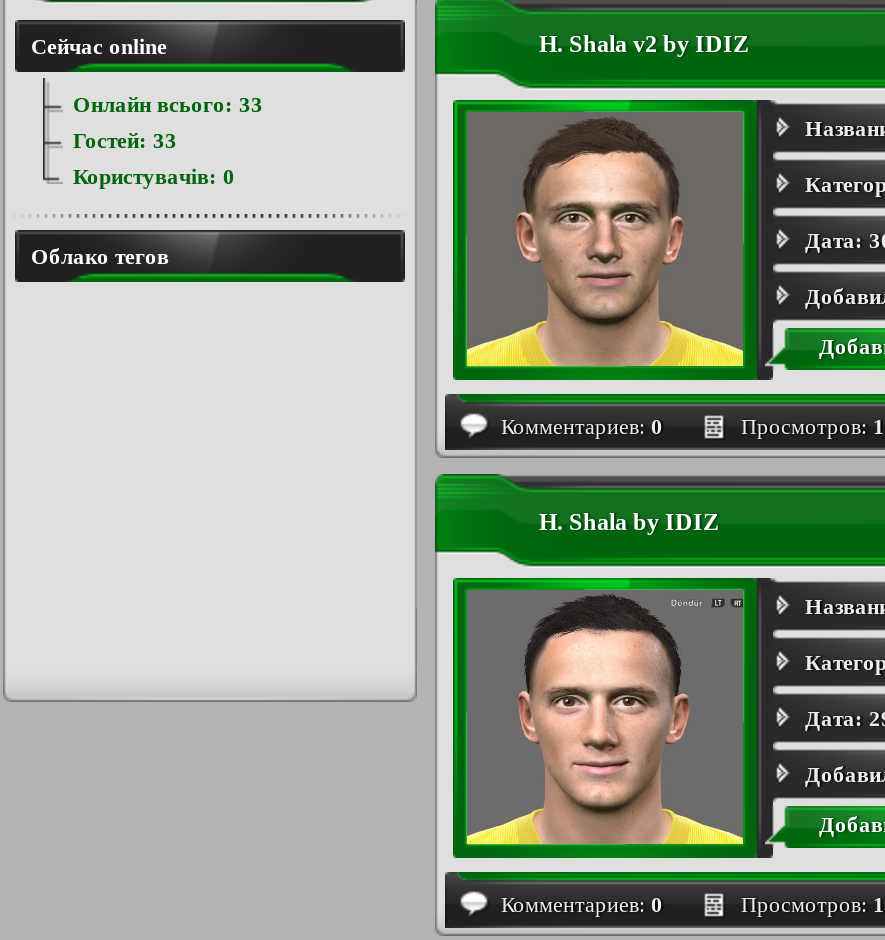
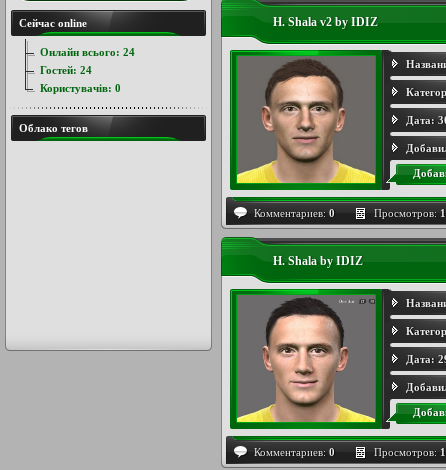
- Онлайн всього: 33
+ Онлайн всього: 24

- Гостей: 33
+ Гостей: 24
